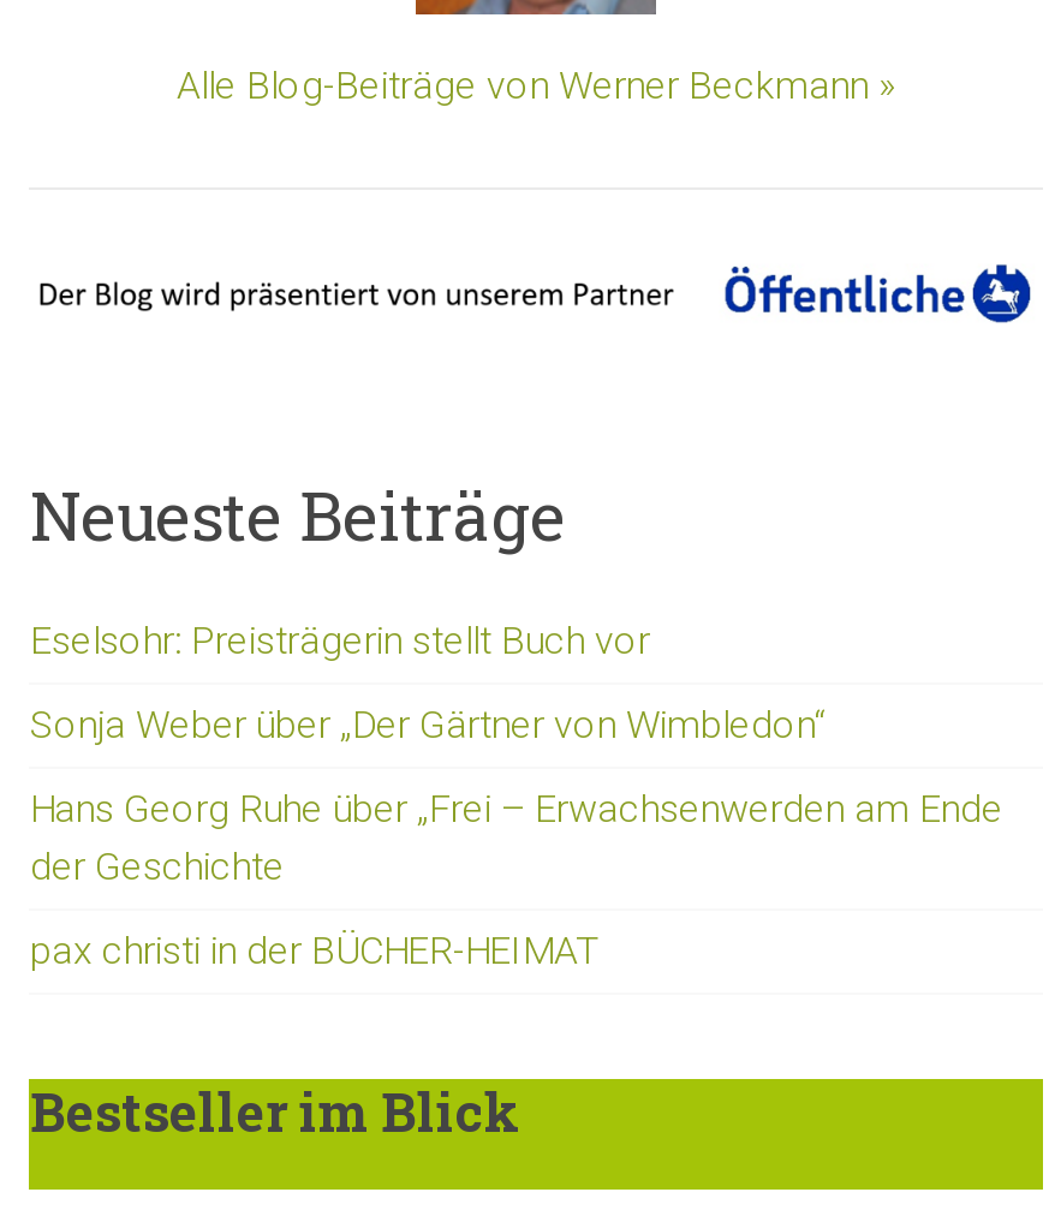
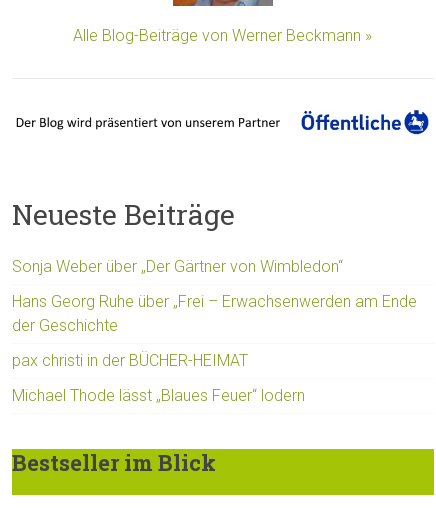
- Eselsohr: Preisträgerin stellt Buch vor

moved up: Sonja Weber über „Der Gärtner von Wimbledon“ | Hans Georg Ruhe über „Frei – Erwachsenwerden am Ende | der Geschichte | pax christi in der BÜCHER-HEIMAT

+ Michael Thode lässt „Blaues Feuer“ lodern
